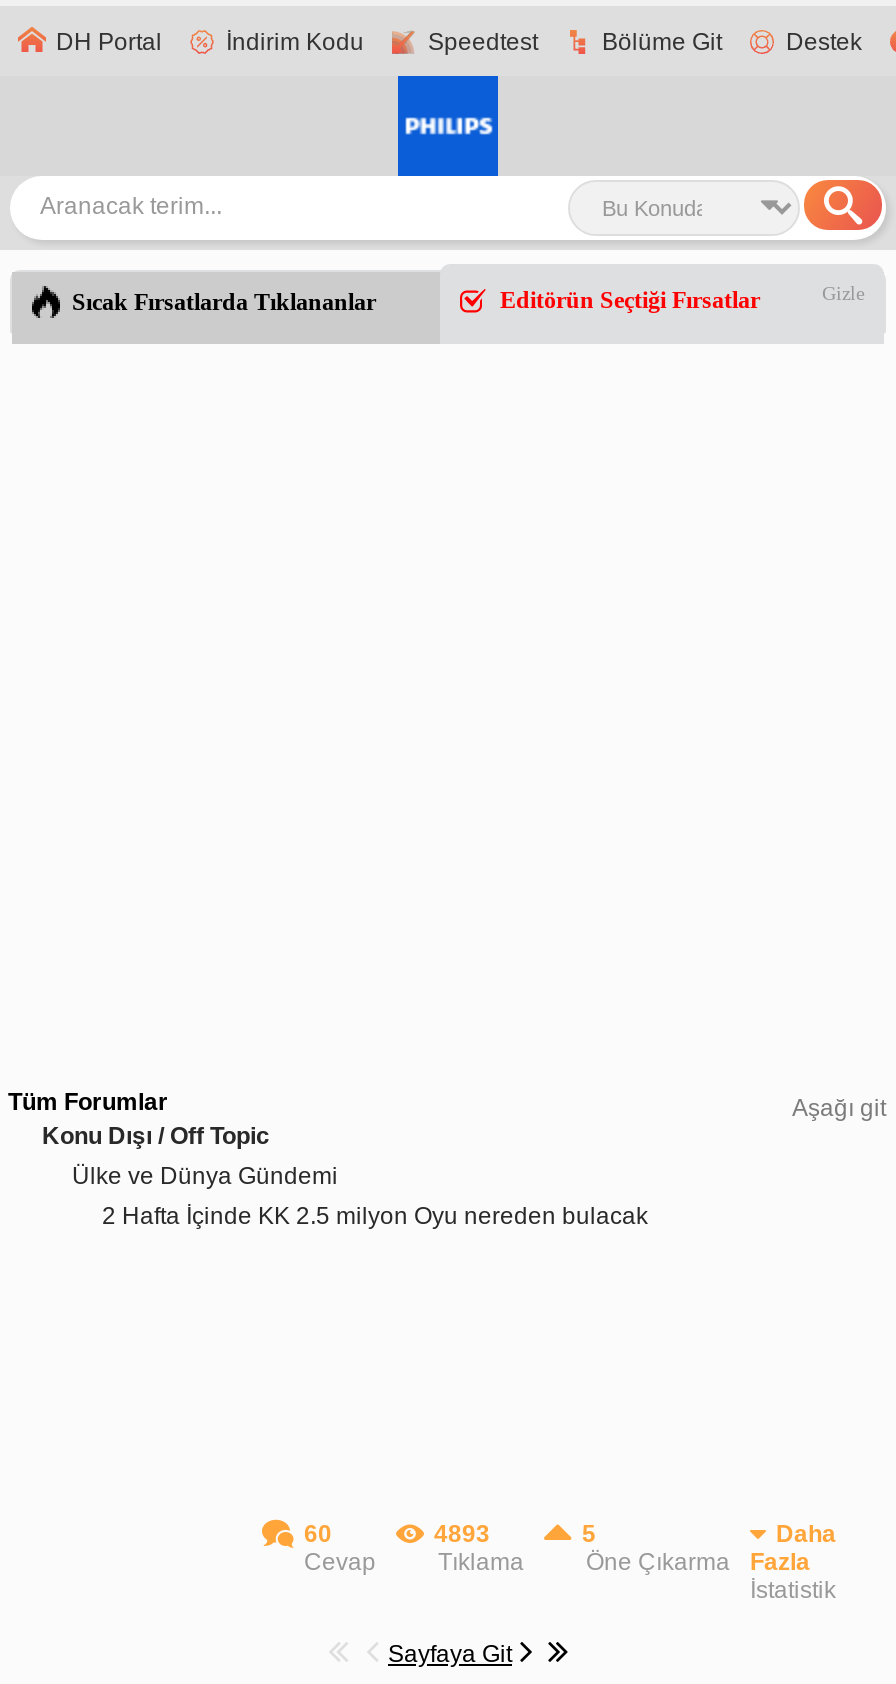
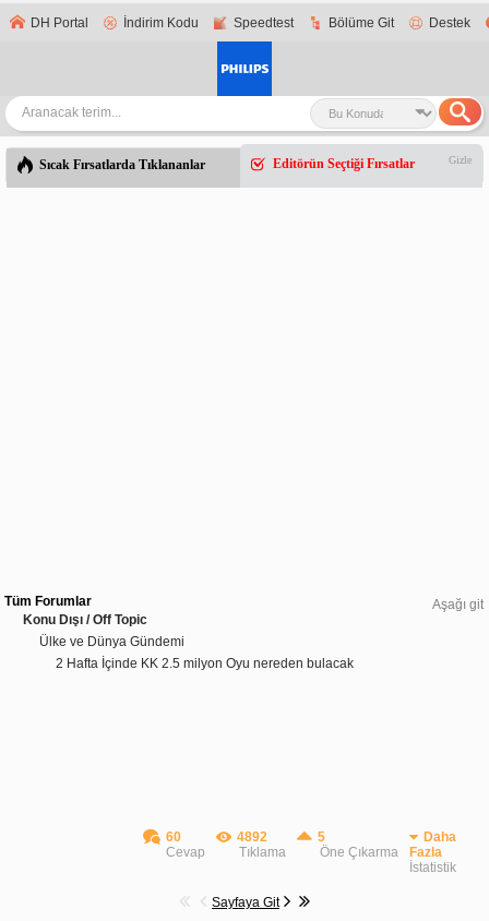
- 4893
+ 4892
